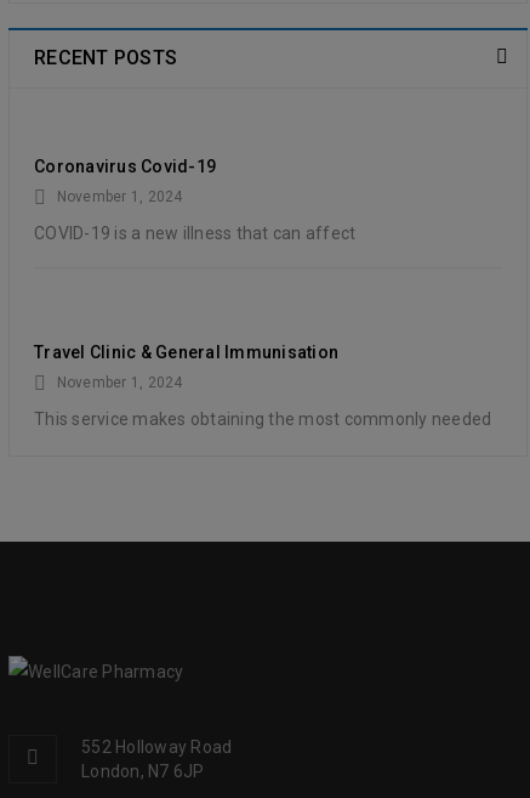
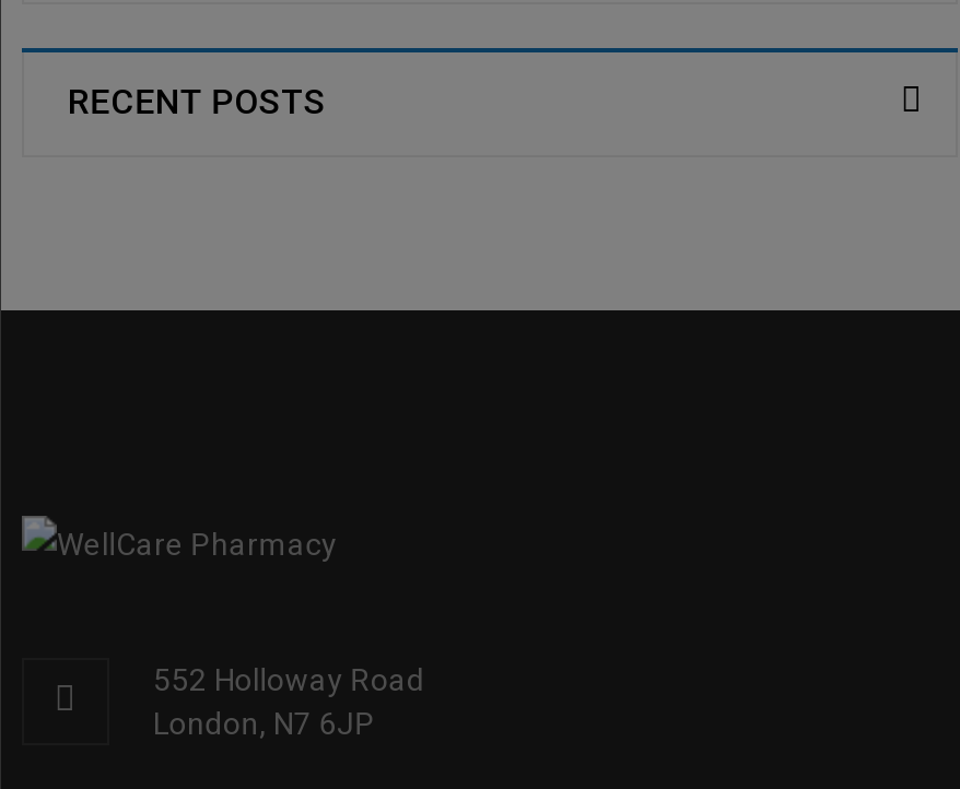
- Coronavirus Covid-19
- November 1, 2024
- COVID-19 is a new illness that can affect

- Travel Clinic & General Immunisation
- November 1, 2024
- This service makes obtaining the most commonly needed
